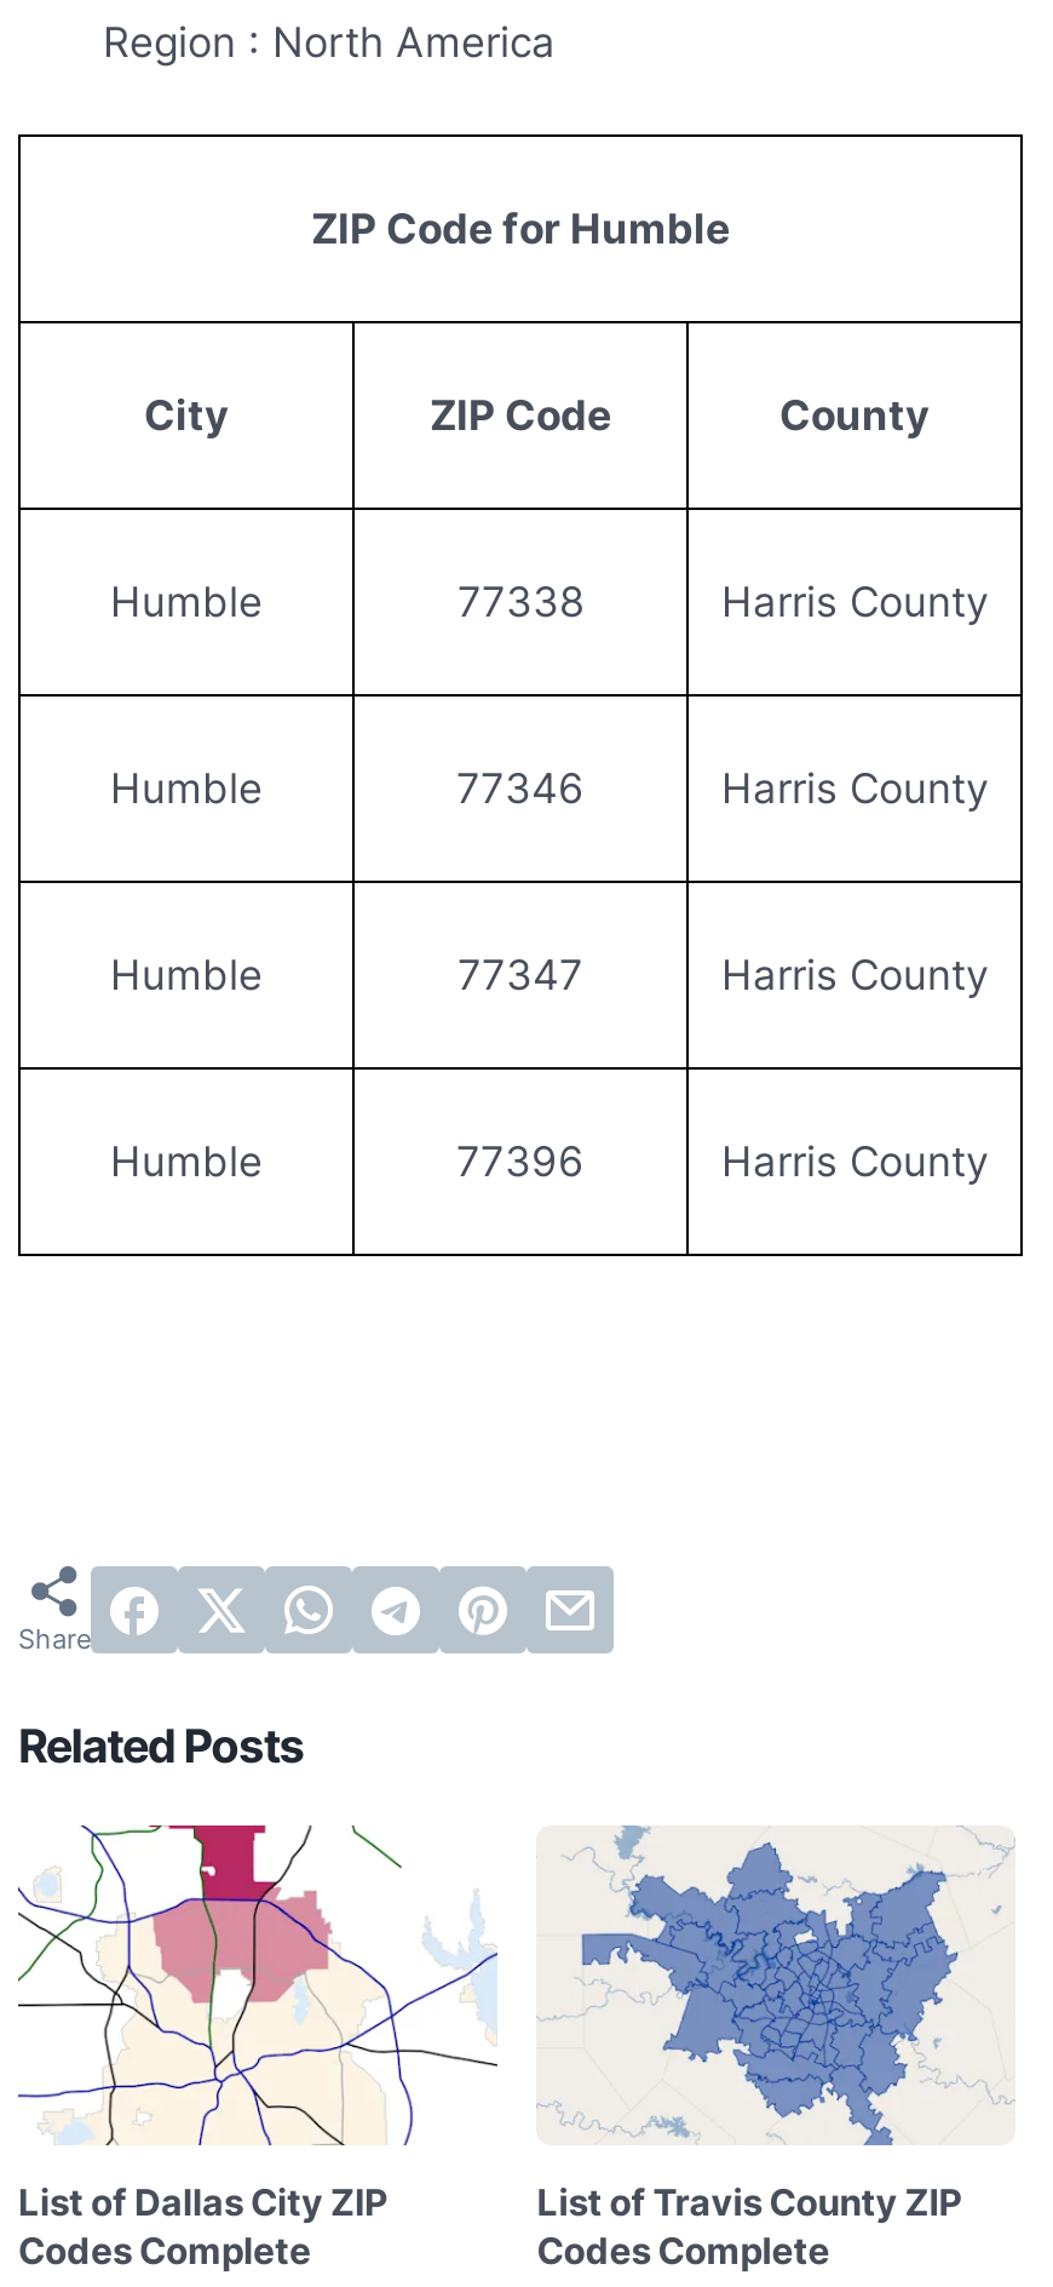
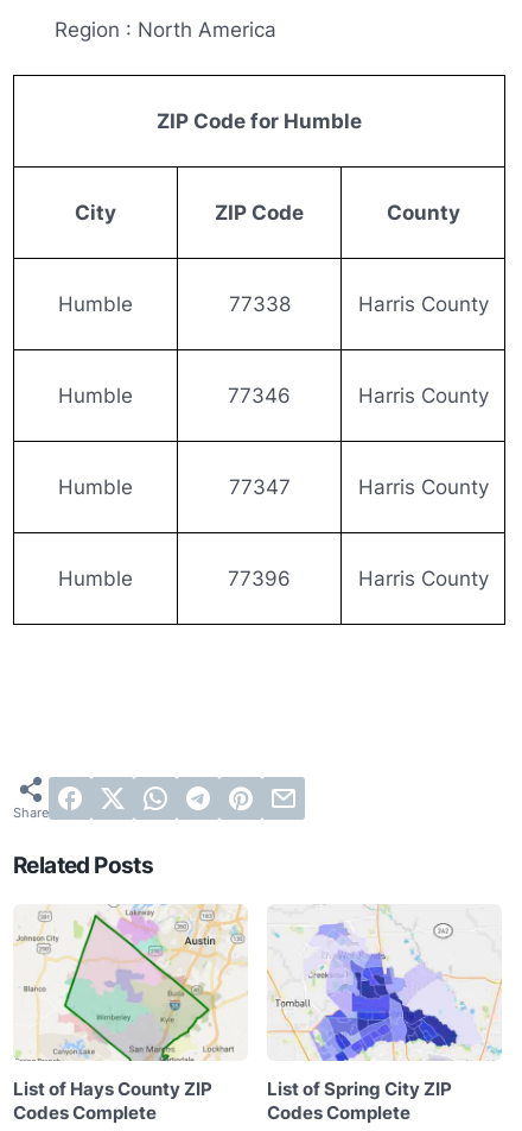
- [image]
- List of Dallas City ZIP
+ [image]
+ List of Hays County ZIP

- [image]
- List of Travis County ZIP
+ [image]
+ List of Spring City ZIP
